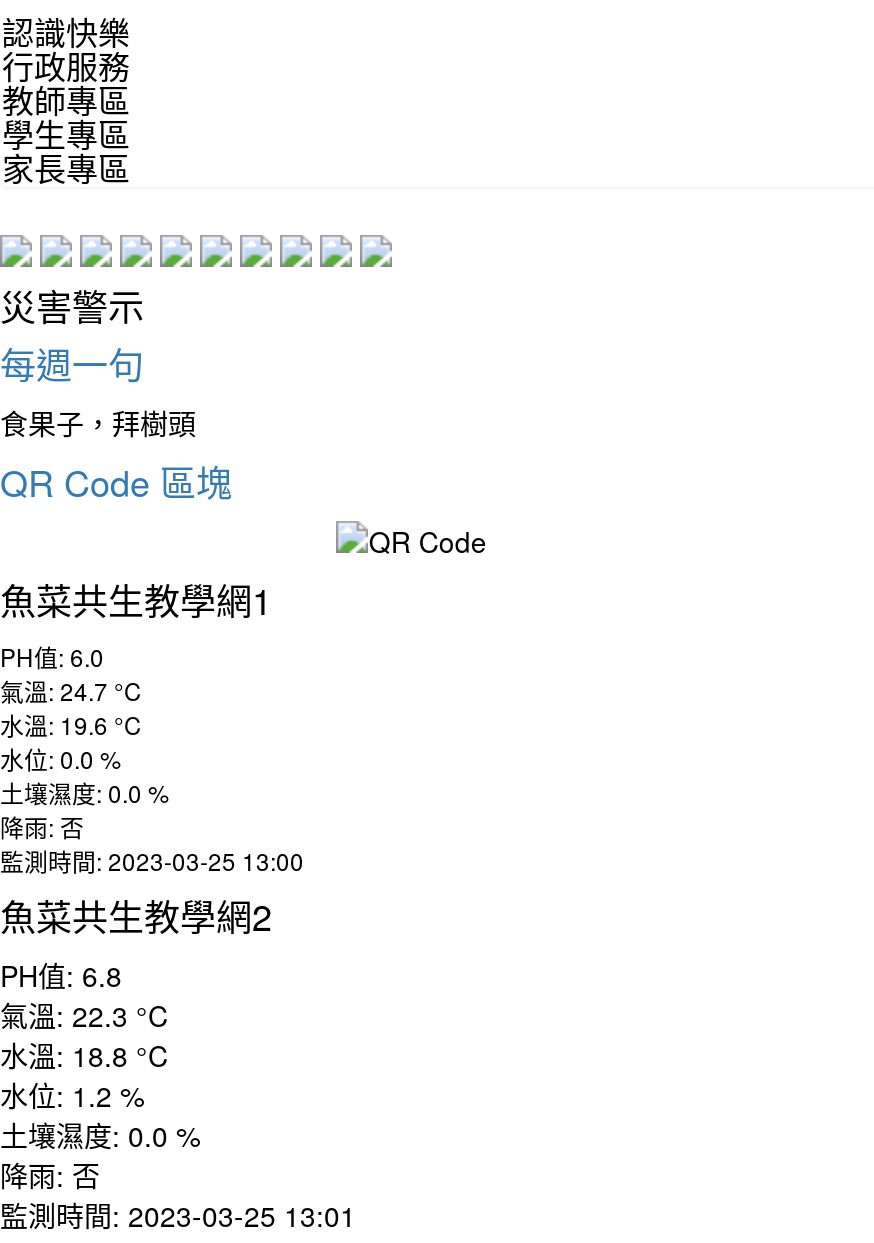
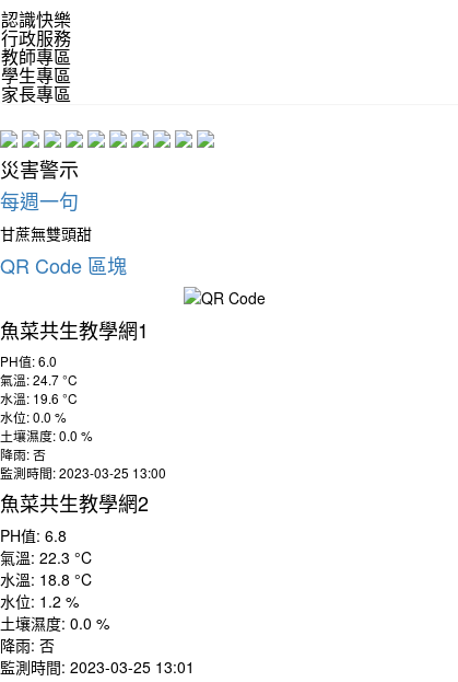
- 食果子，拜樹頭
+ 甘蔗無雙頭甜
